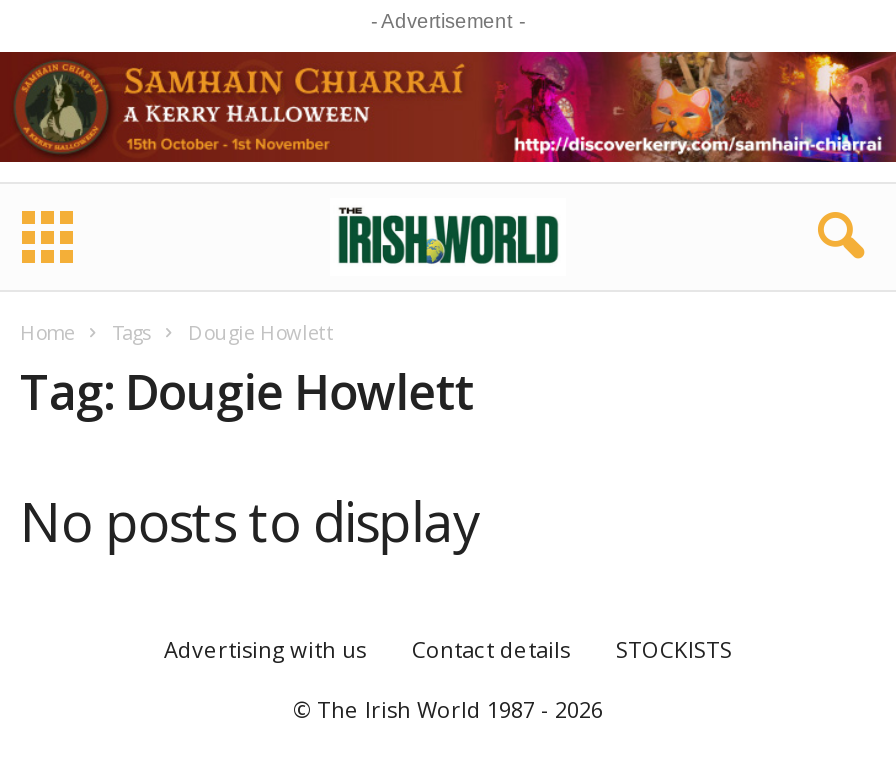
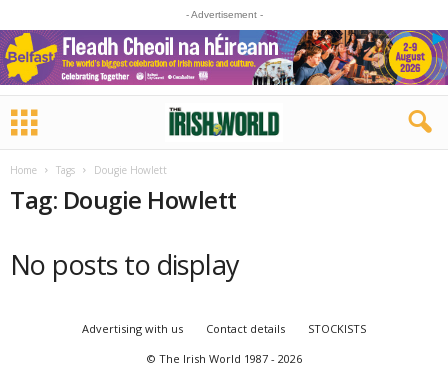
- [image]
+ [image]
